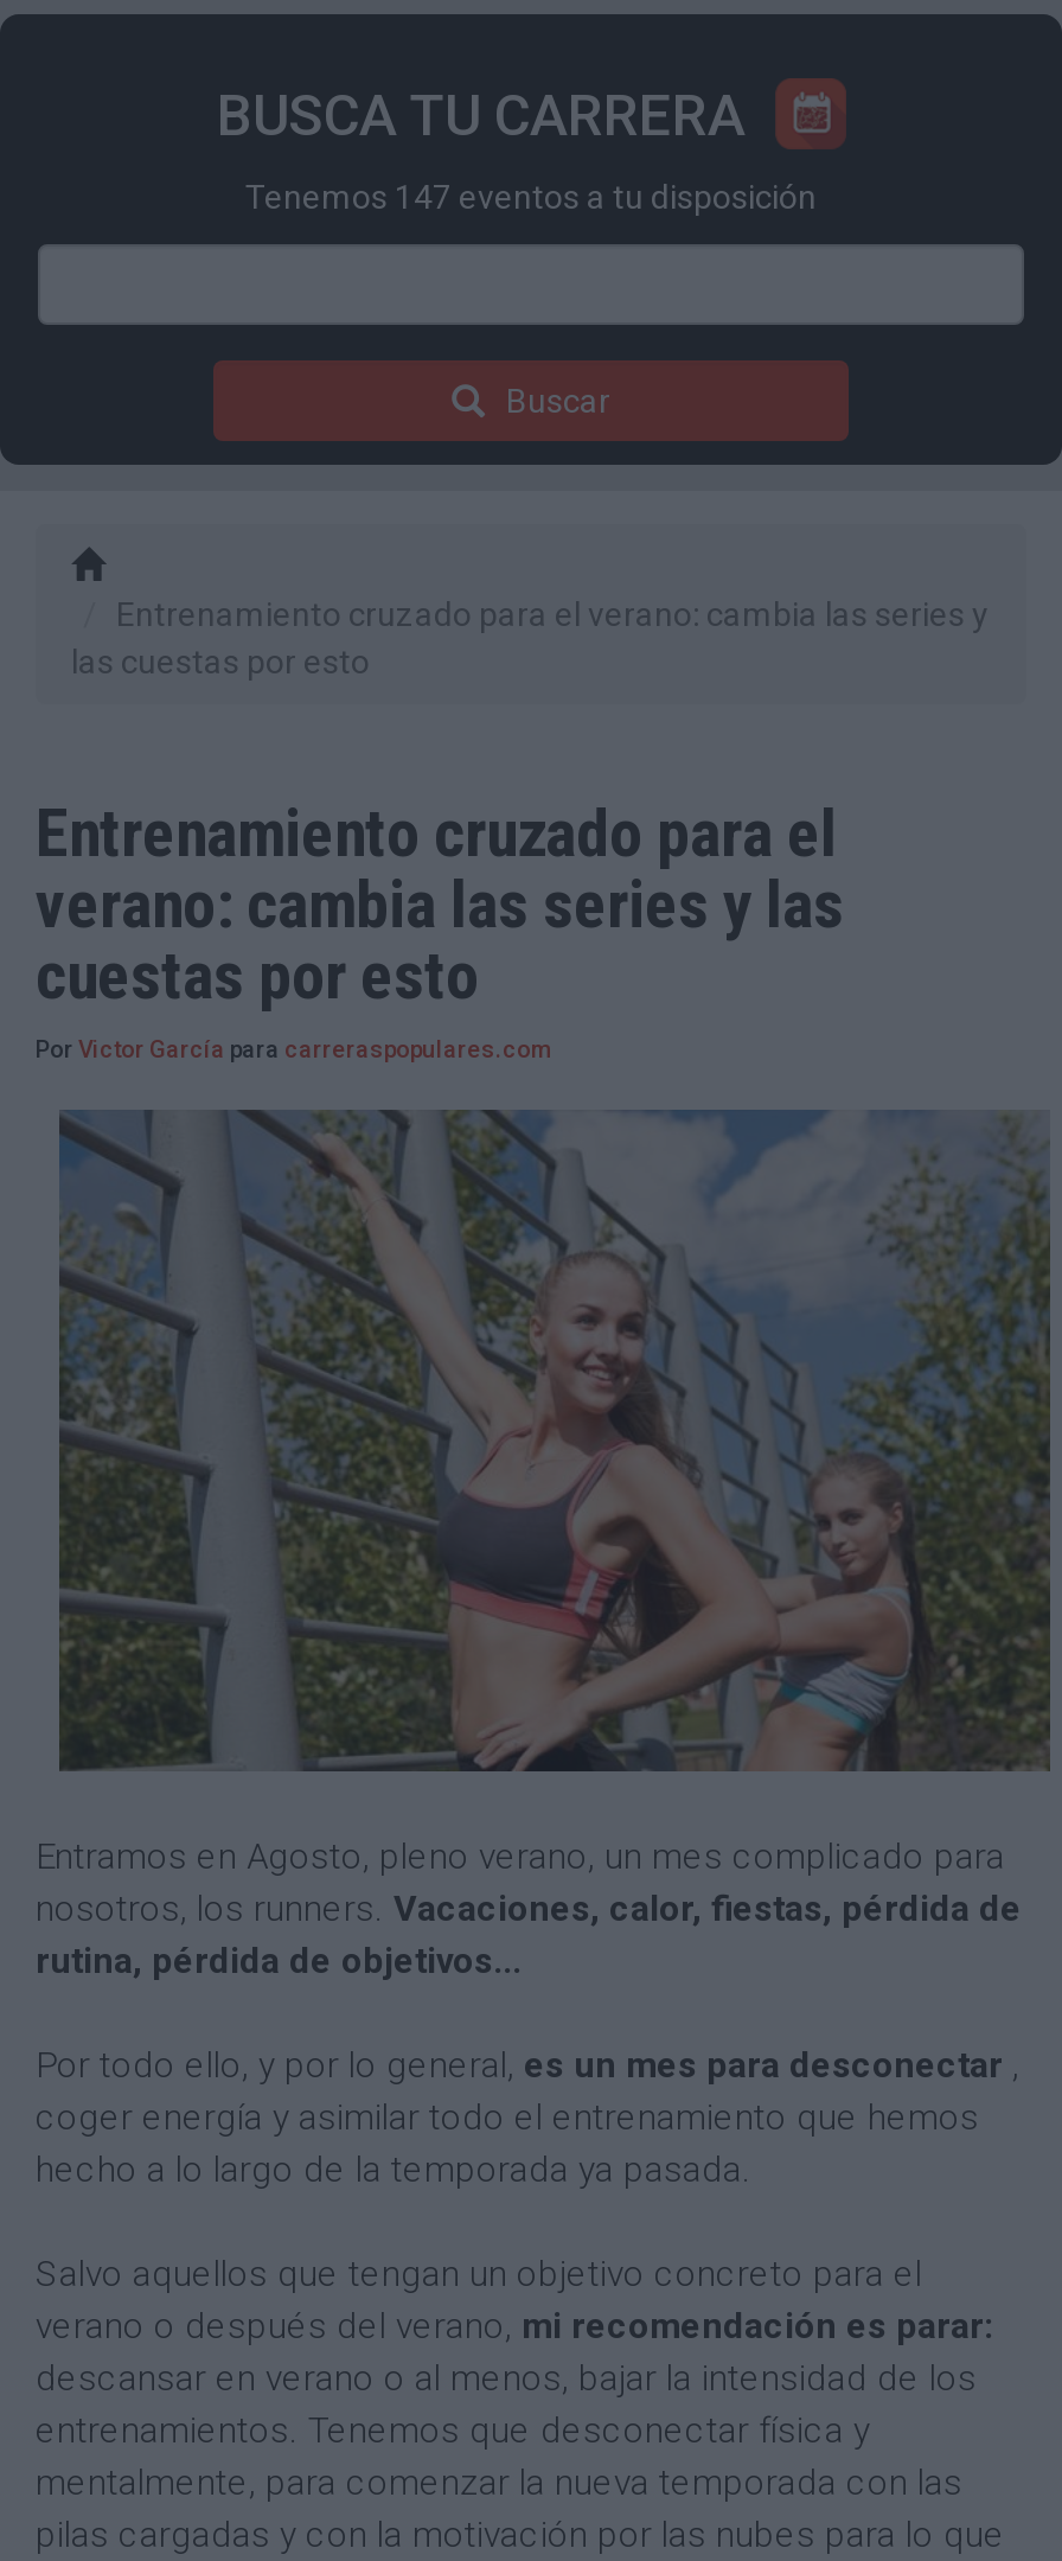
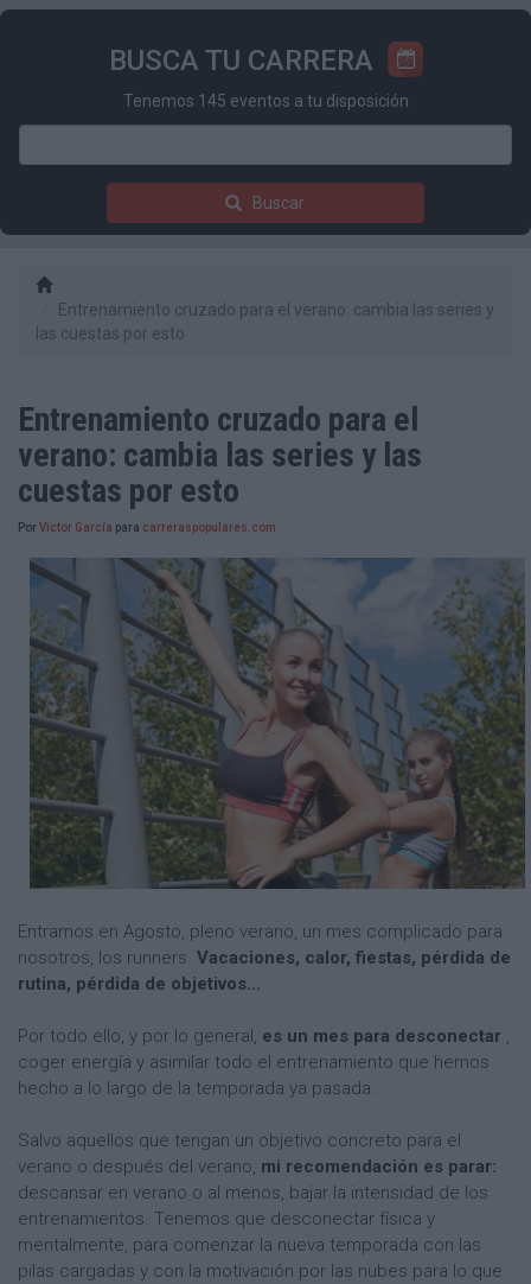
- Tenemos 147 eventos a tu disposición
+ Tenemos 145 eventos a tu disposición
